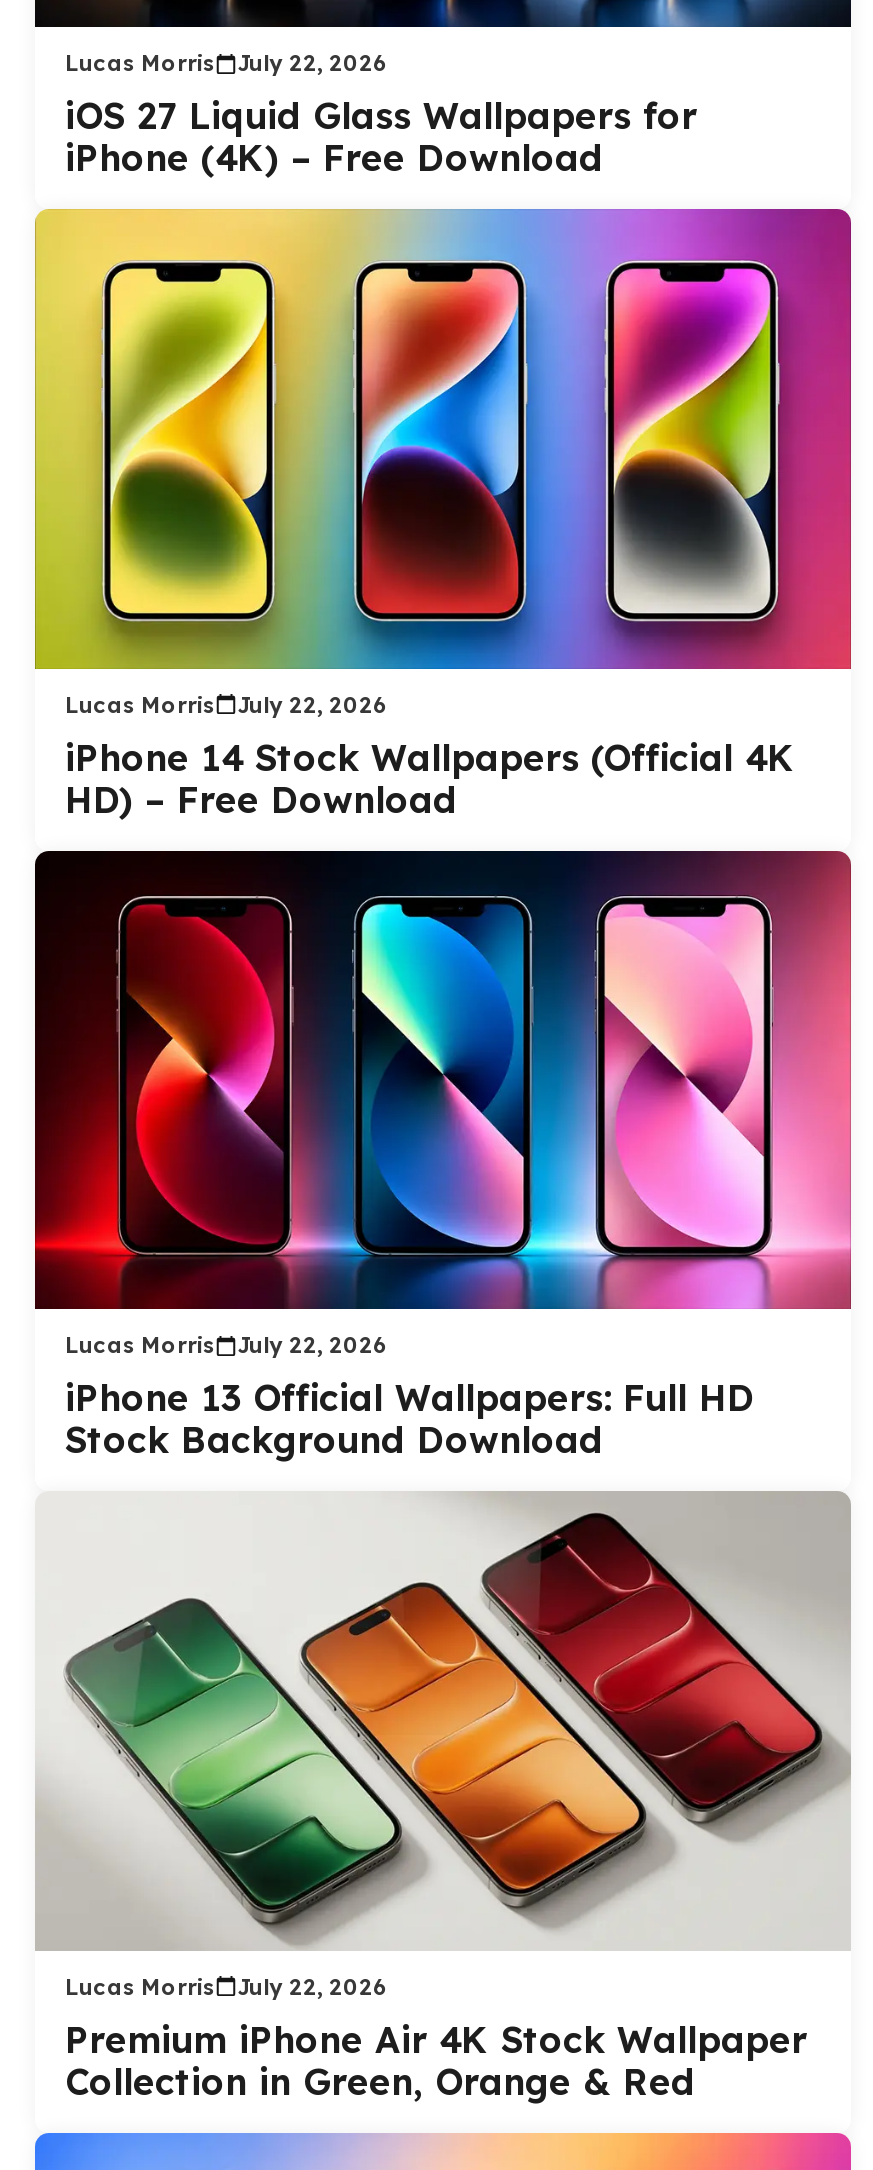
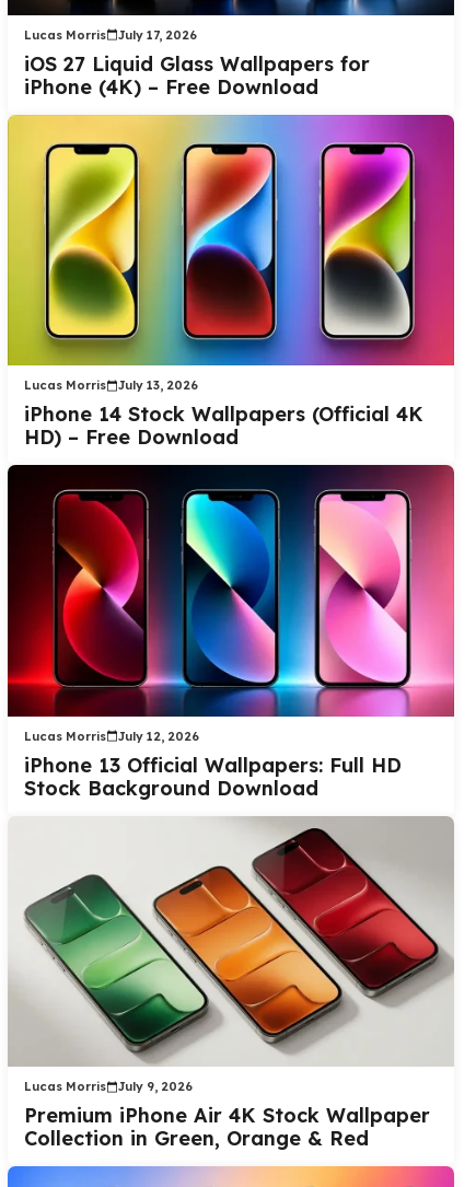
- Lucas Morris July 22, 2026
+ Lucas Morris July 17, 2026

- Lucas Morris July 22, 2026
+ Lucas Morris July 13, 2026

- Lucas Morris July 22, 2026
+ Lucas Morris July 12, 2026

- Lucas Morris July 22, 2026
+ Lucas Morris July 9, 2026
